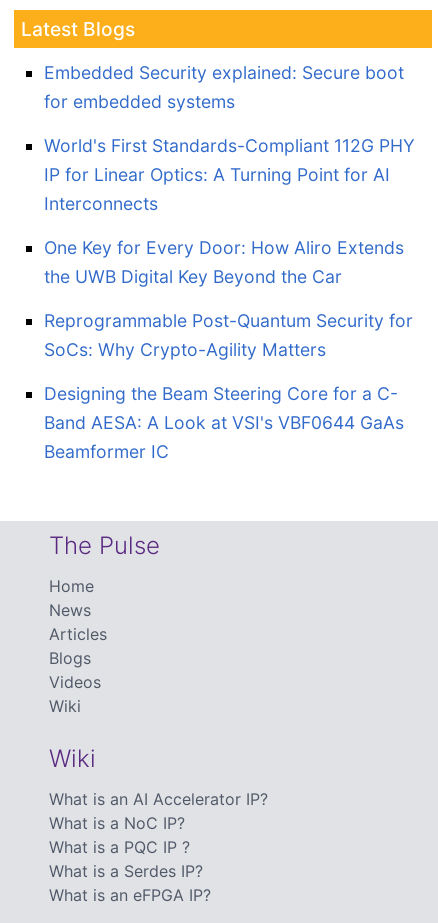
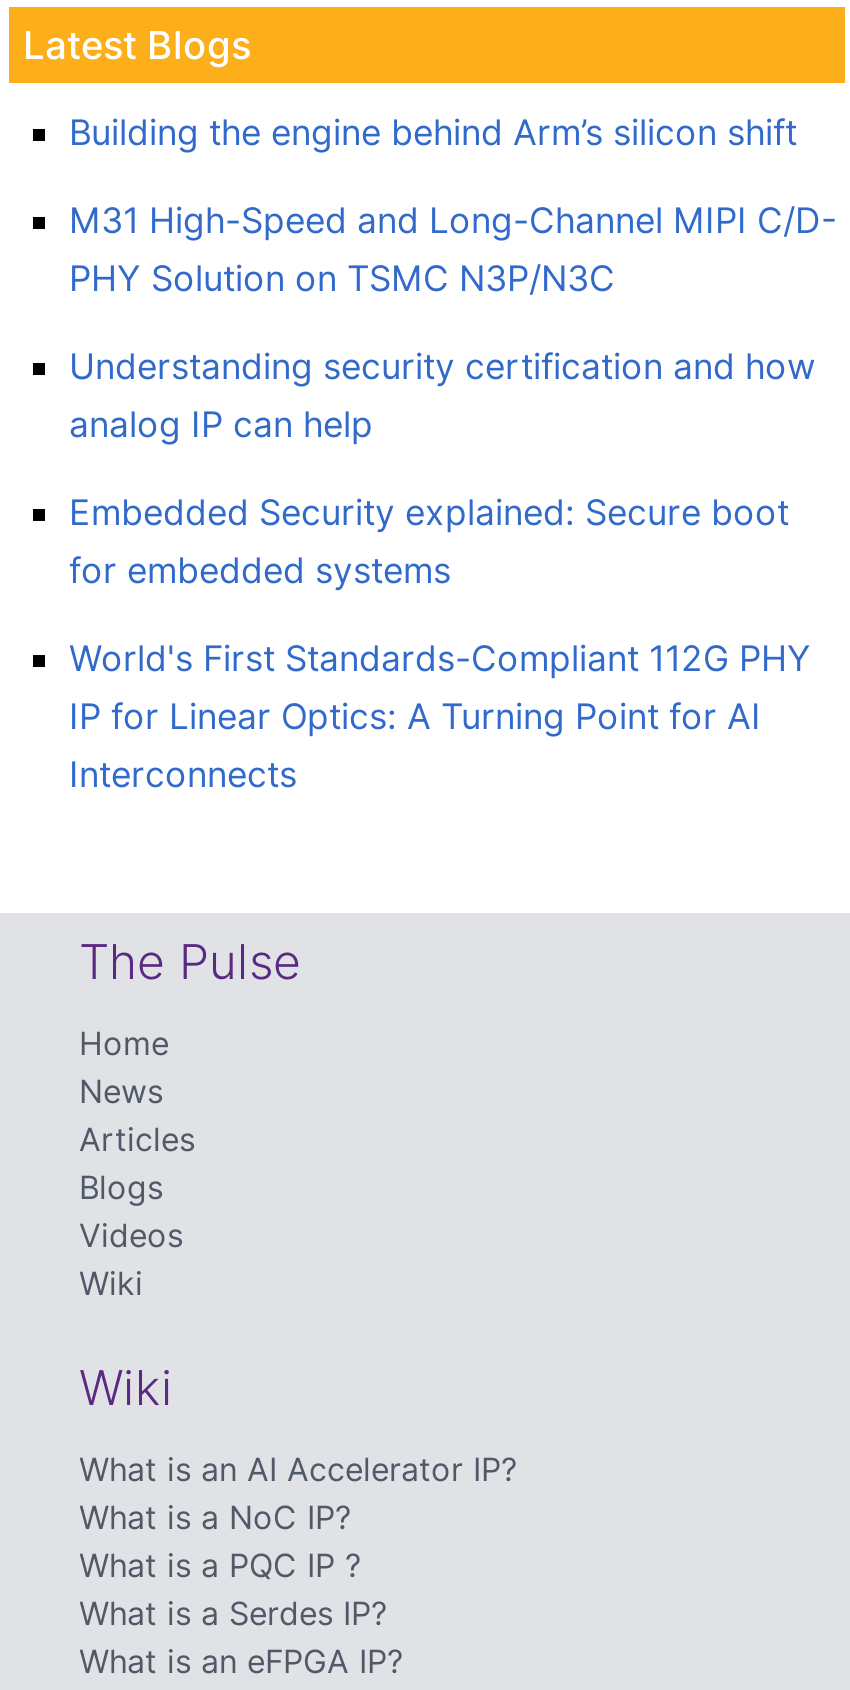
+ Building the engine behind Arm’s silicon shift
+ M31 High-Speed and Long-Channel MIPI C/D-
+ PHY Solution on TSMC N3P/N3C
+ Understanding security certification and how
+ analog IP can help

moved down: Embedded Security explained: Secure boot | for embedded systems | World's First Standards-Compliant 112G PHY | IP for Linear Optics: A Turning Point for AI | Interconnects

- One Key for Every Door: How Aliro Extends
- the UWB Digital Key Beyond the Car
- Reprogrammable Post-Quantum Security for
- SoCs: Why Crypto-Agility Matters
- Designing the Beam Steering Core for a C-
- Band AESA: A Look at VSI's VBF0644 GaAs
- Beamformer IC
